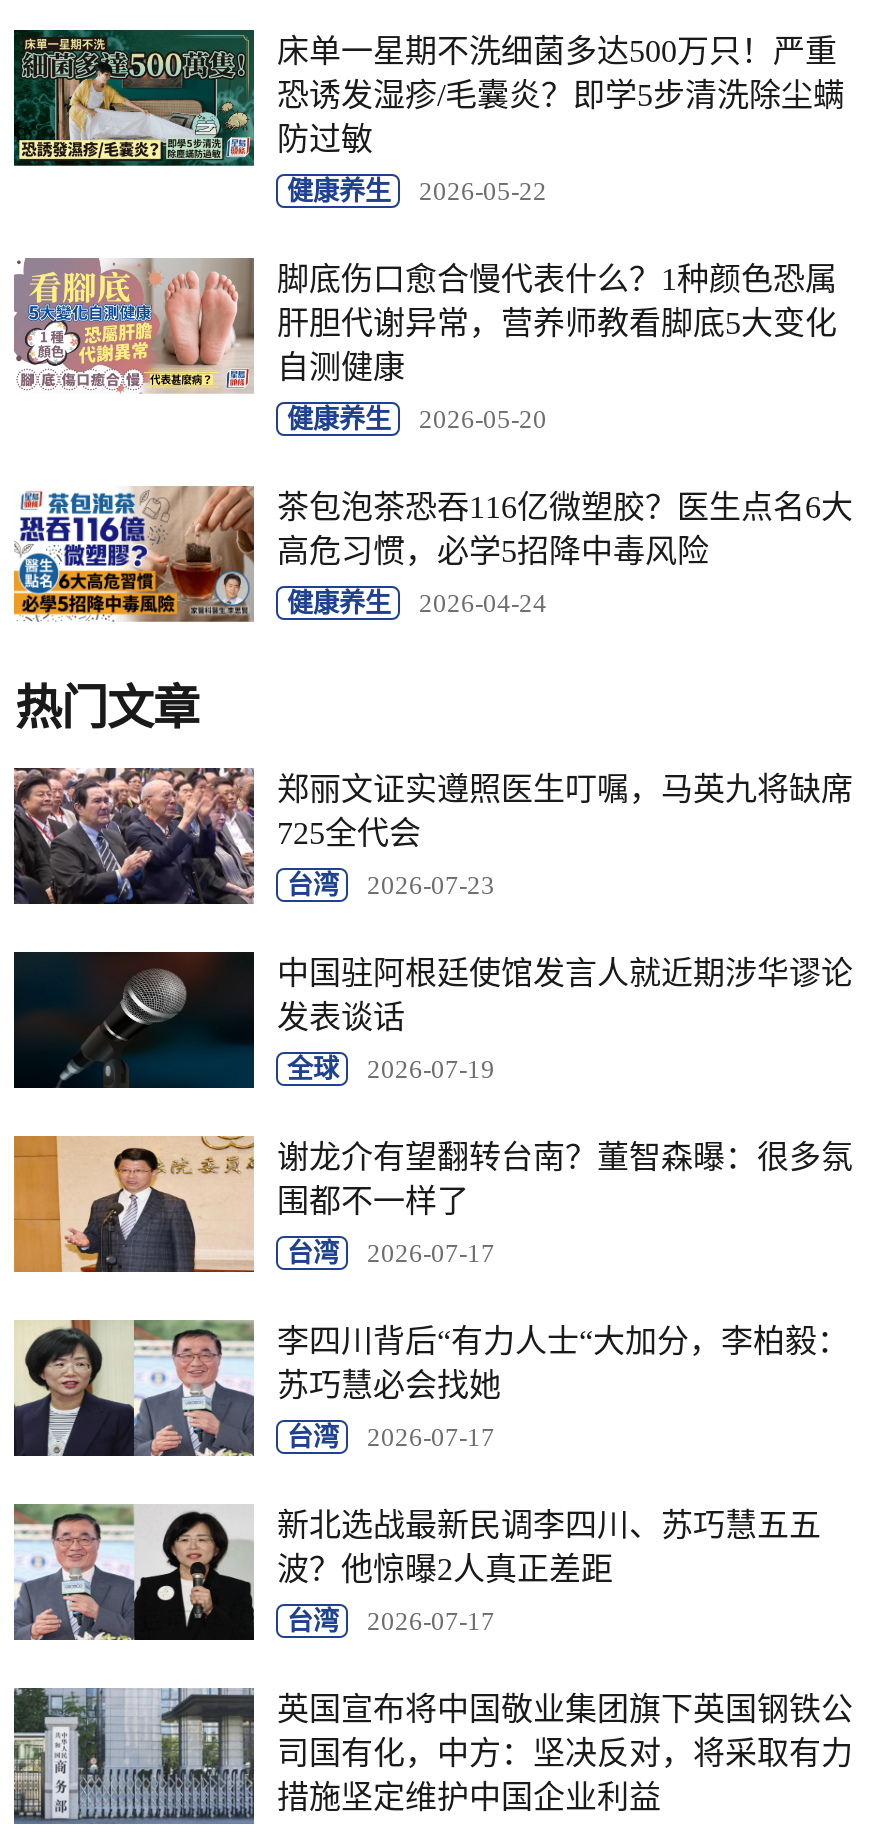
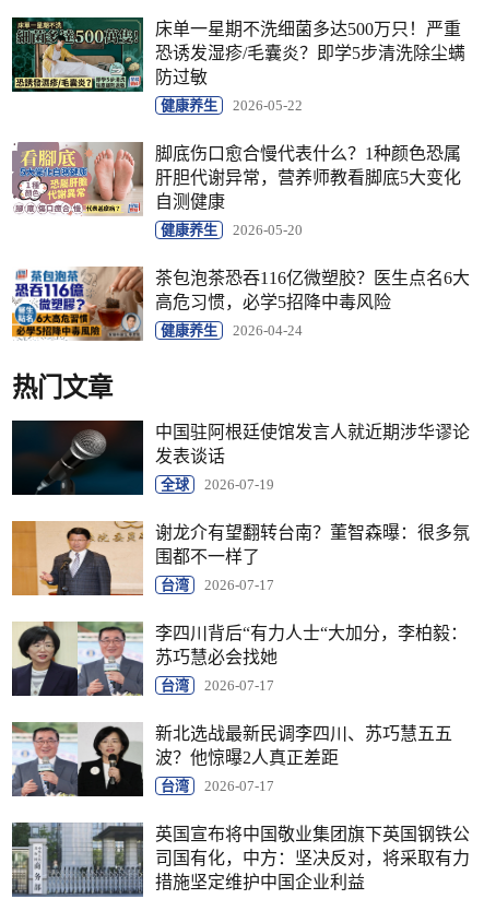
- [image]
- 郑丽文证实遵照医生叮嘱，马英九将缺席
- 725全代会
- 台湾
- 2026-07-23
